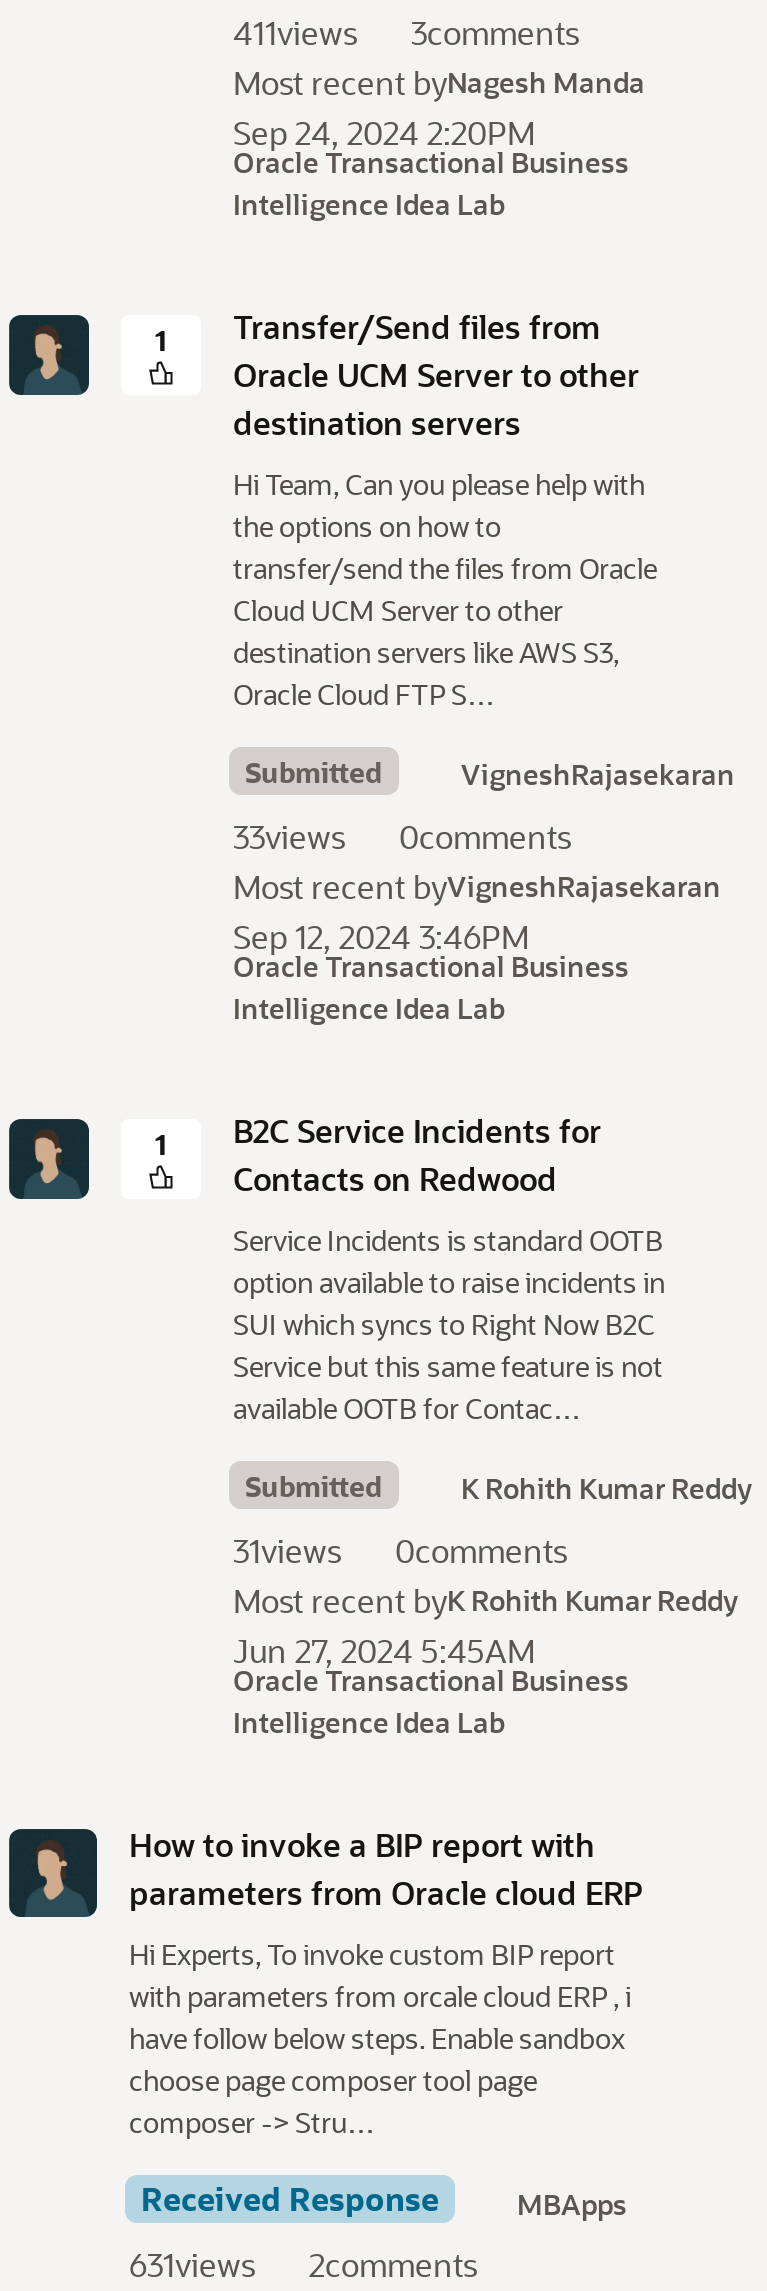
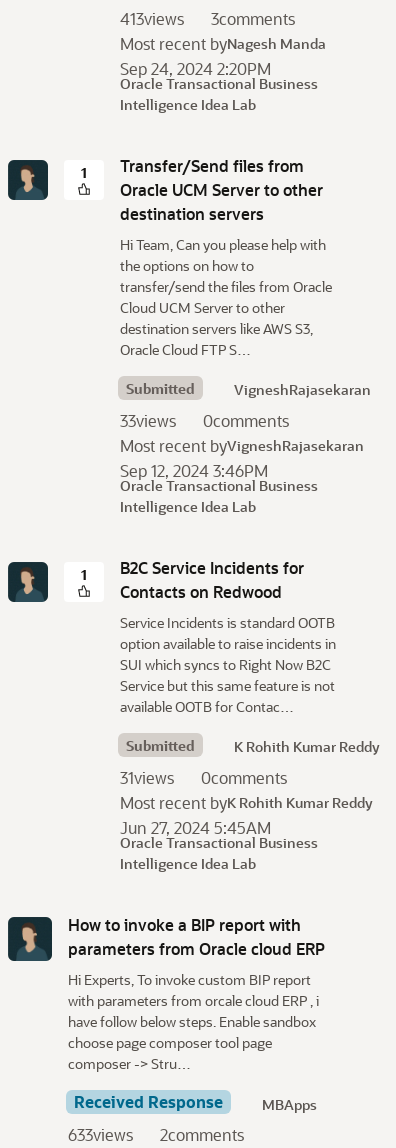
- 411views 3comments
+ 413views 3comments

- 631views 2comments
+ 633views 2comments
